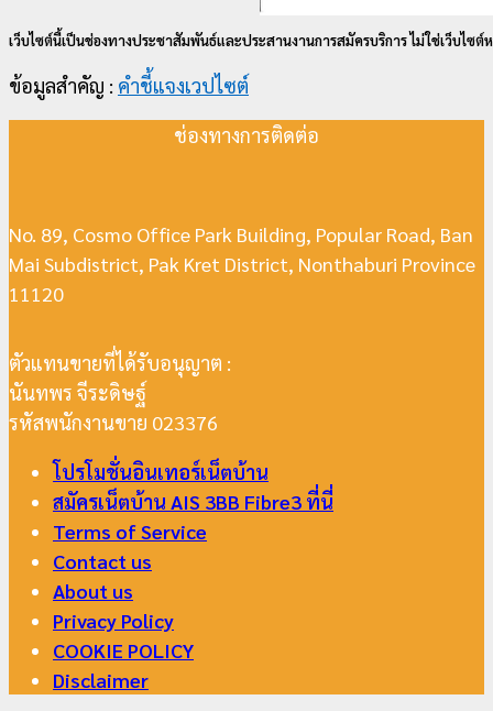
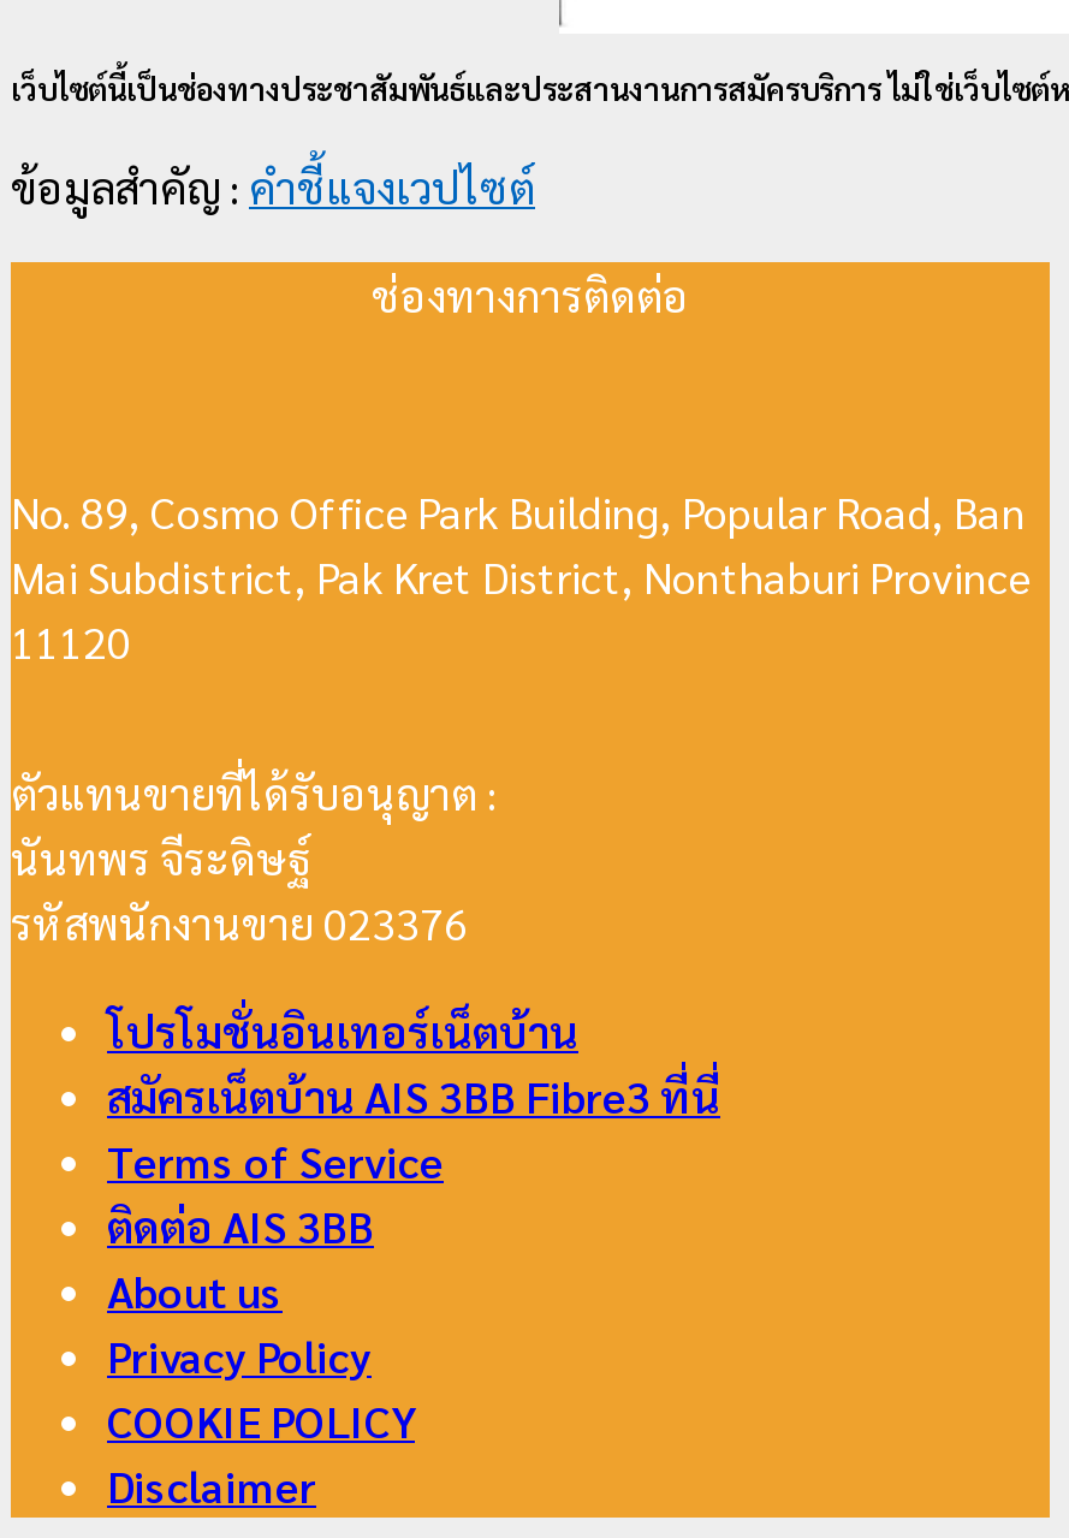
- Contact us
+ ติดต่อ AIS 3BB
